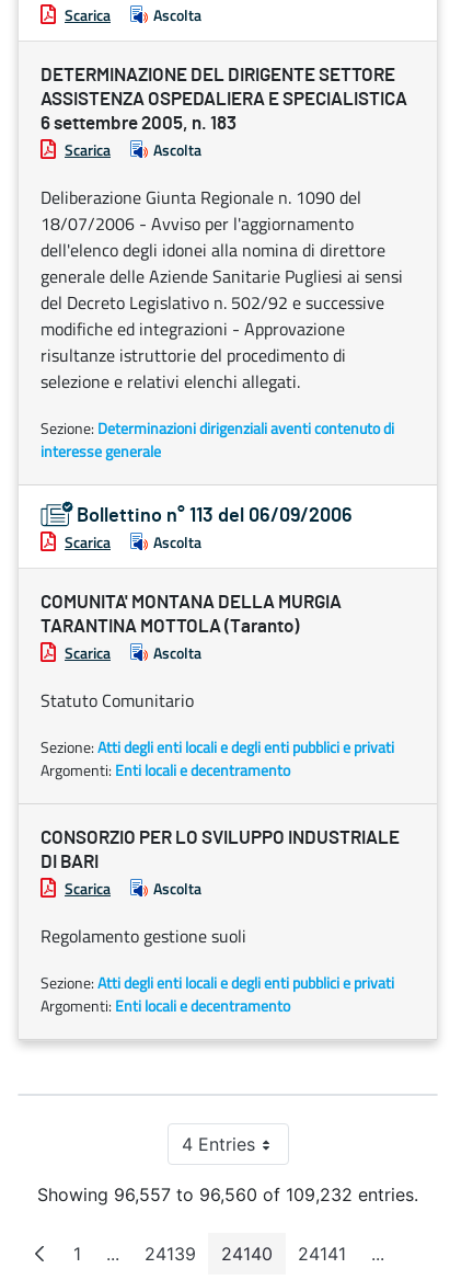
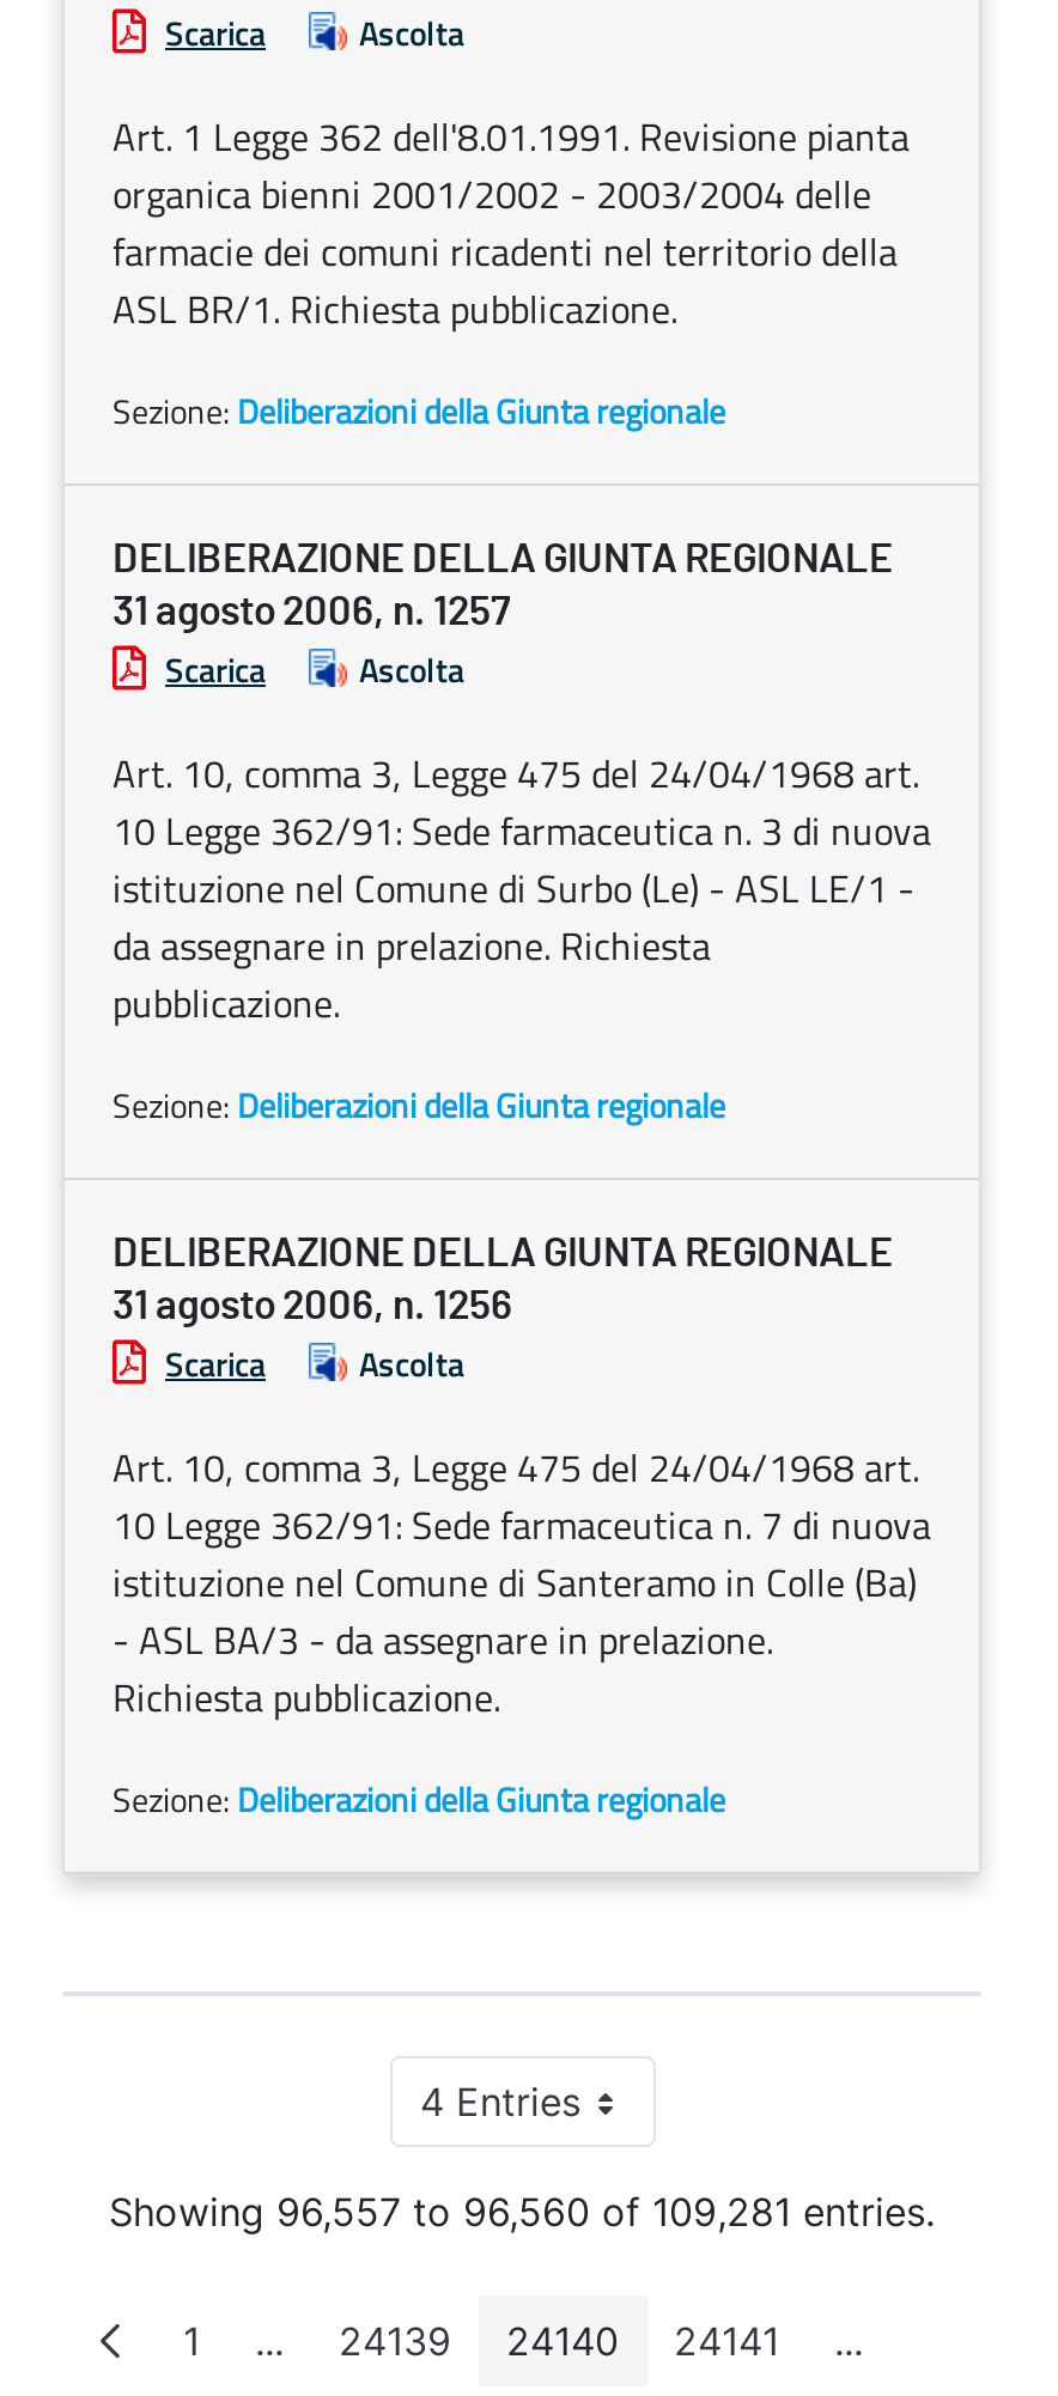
- DETERMINAZIONE DEL DIRIGENTE SETTORE
- ASSISTENZA OSPEDALIERA E SPECIALISTICA
- 6 settembre 2005, n. 183
+ Art. 1 Legge 362 dell'8.01.1991. Revisione pianta
+ organica bienni 2001/2002 - 2003/2004 delle
+ farmacie dei comuni ricadenti nel territorio della
+ ASL BR/1. Richiesta pubblicazione.
+ Sezione: Deliberazioni della Giunta regionale
+ DELIBERAZIONE DELLA GIUNTA REGIONALE
+ 31 agosto 2006, n. 1257

moved down: Scarica | Ascolta

- Deliberazione Giunta Regionale n. 1090 del
- 18/07/2006 - Avviso per l'aggiornamento
- dell'elenco degli idonei alla nomina di direttore
- generale delle Aziende Sanitarie Pugliesi ai sensi
- del Decreto Legislativo n. 502/92 e successive
- modifiche ed integrazioni - Approvazione
- risultanze istruttorie del procedimento di
- selezione e relativi elenchi allegati.
+ Art. 10, comma 3, Legge 475 del 24/04/1968 art.
+ 10 Legge 362/91: Sede farmaceutica n. 3 di nuova
+ istituzione nel Comune di Surbo (Le) - ASL LE/1 -
+ da assegnare in prelazione. Richiesta
+ pubblicazione.

- Sezione: Determinazioni dirigenziali aventi contenuto di
- interesse generale
+ Sezione: Deliberazioni della Giunta regionale

- Bollettino n° 113 del 06/09/2006
+ DELIBERAZIONE DELLA GIUNTA REGIONALE
+ 31 agosto 2006, n. 1256

moved down: Scarica | Ascolta

- COMUNITA' MONTANA DELLA MURGIA
- TARANTINA MOTTOLA (Taranto)
- Scarica
- Ascolta
- Statuto Comunitario
- Sezione: Atti degli enti locali e degli enti pubblici e privati
- Argomenti: Enti locali e decentramento
- CONSORZIO PER LO SVILUPPO INDUSTRIALE
- DI BARI
- Scarica
- Ascolta
- Regolamento gestione suoli
- Sezione: Atti degli enti locali e degli enti pubblici e privati
- Argomenti: Enti locali e decentramento
+ Art. 10, comma 3, Legge 475 del 24/04/1968 art.
+ 10 Legge 362/91: Sede farmaceutica n. 7 di nuova
+ istituzione nel Comune di Santeramo in Colle (Ba)
+ - ASL BA/3 - da assegnare in prelazione.
+ Richiesta pubblicazione.
+ Sezione: Deliberazioni della Giunta regionale

- Showing 96,557 to 96,560 of 109,232 entries.
+ Showing 96,557 to 96,560 of 109,281 entries.
